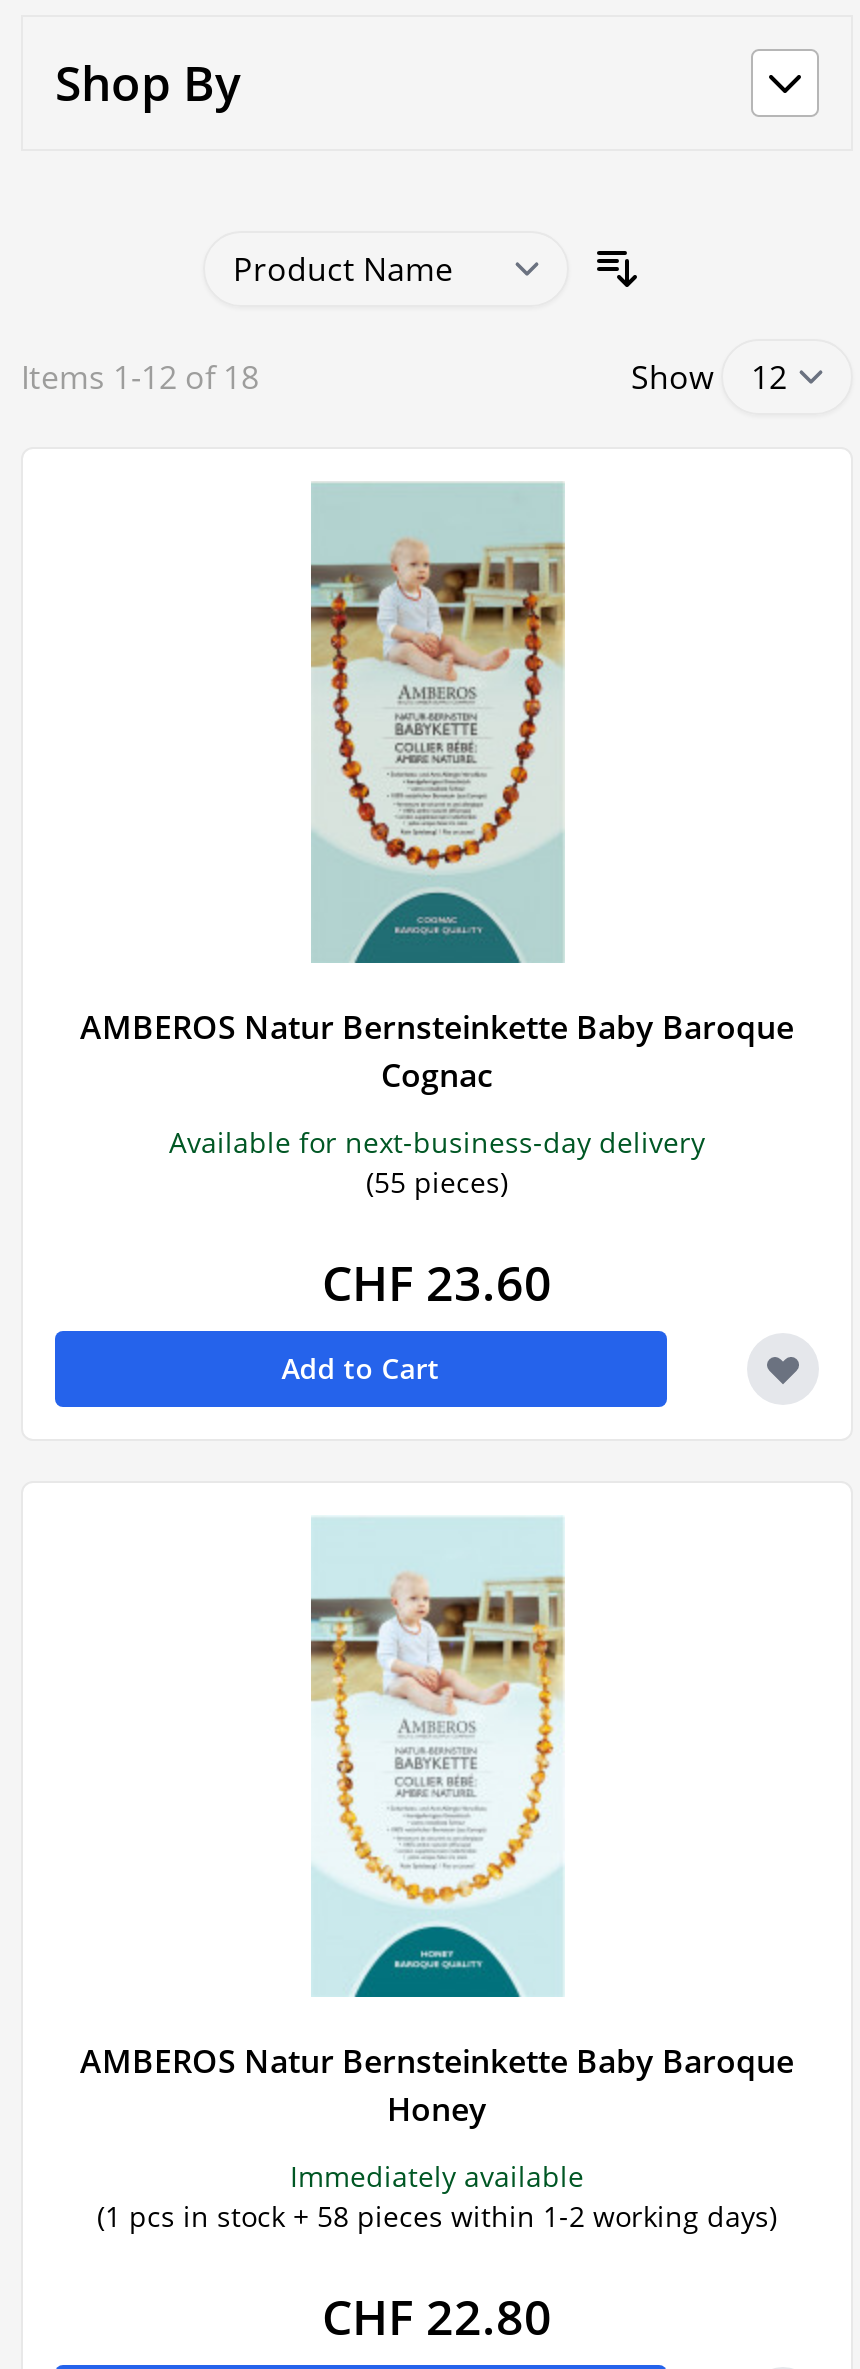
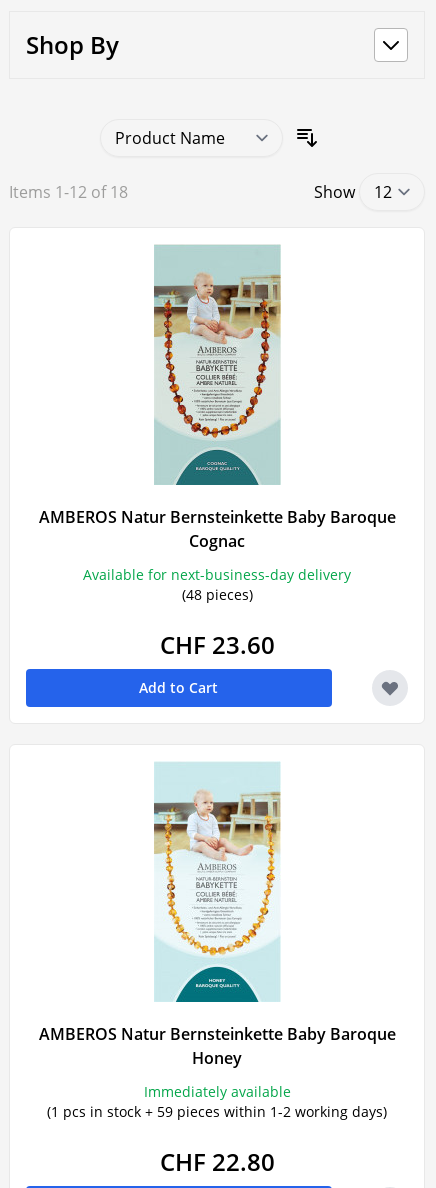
- (55 pieces)
+ (48 pieces)

- (1 pcs in stock + 58 pieces within 1-2 working days)
+ (1 pcs in stock + 59 pieces within 1-2 working days)
